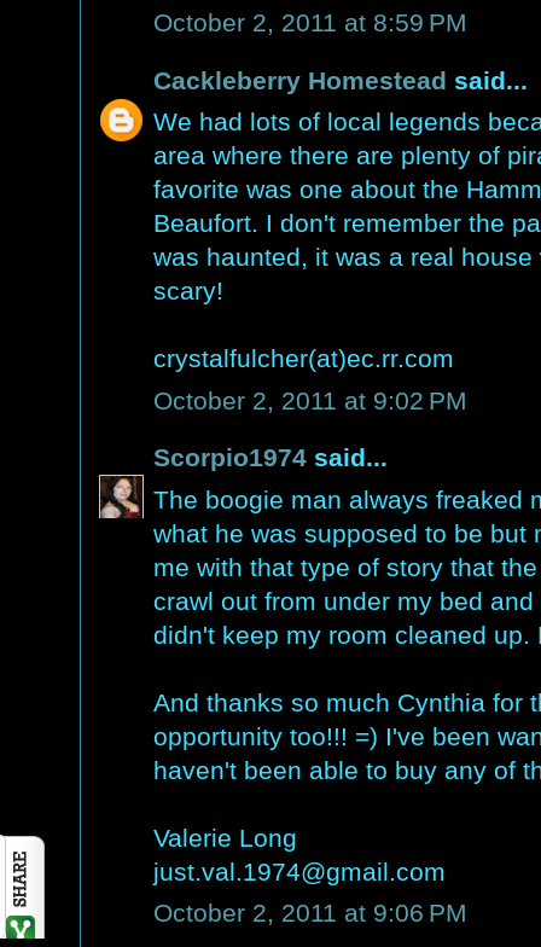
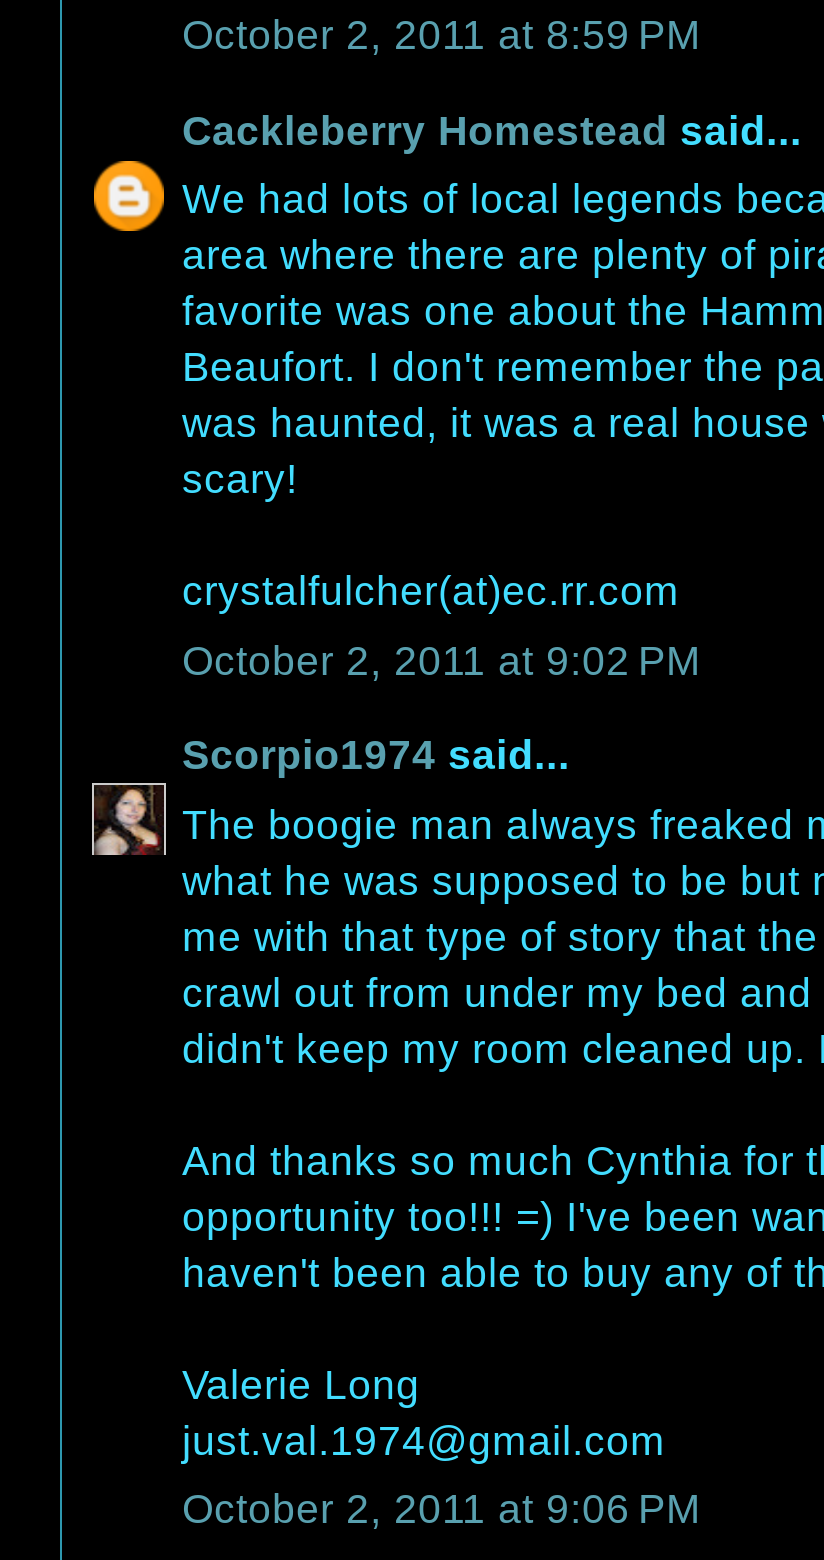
- [image]
